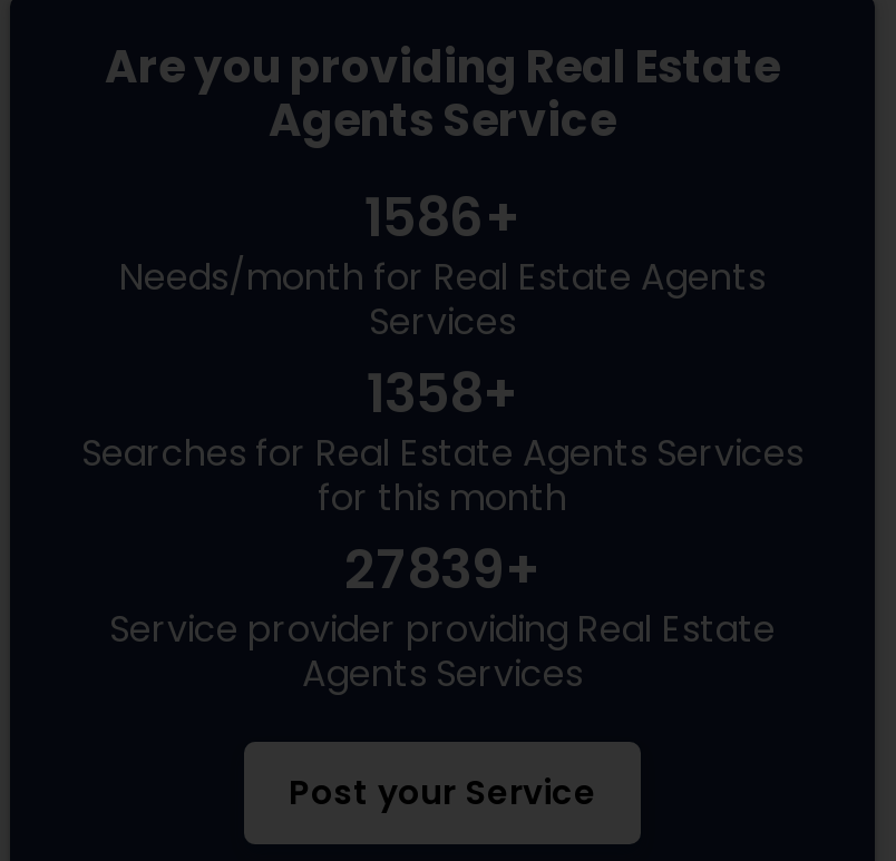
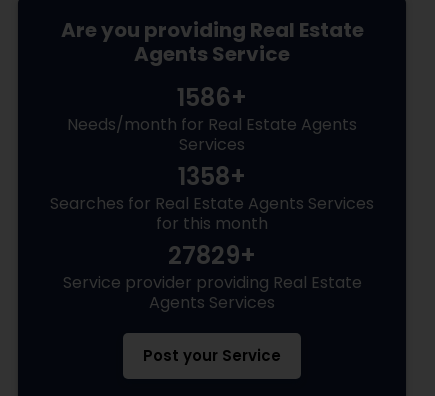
- 27839+
+ 27829+
